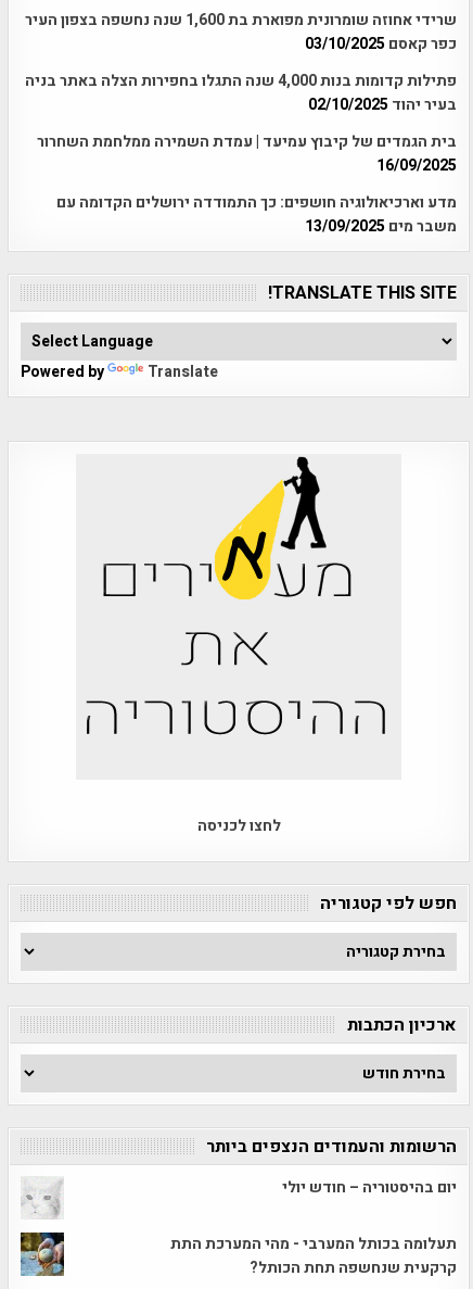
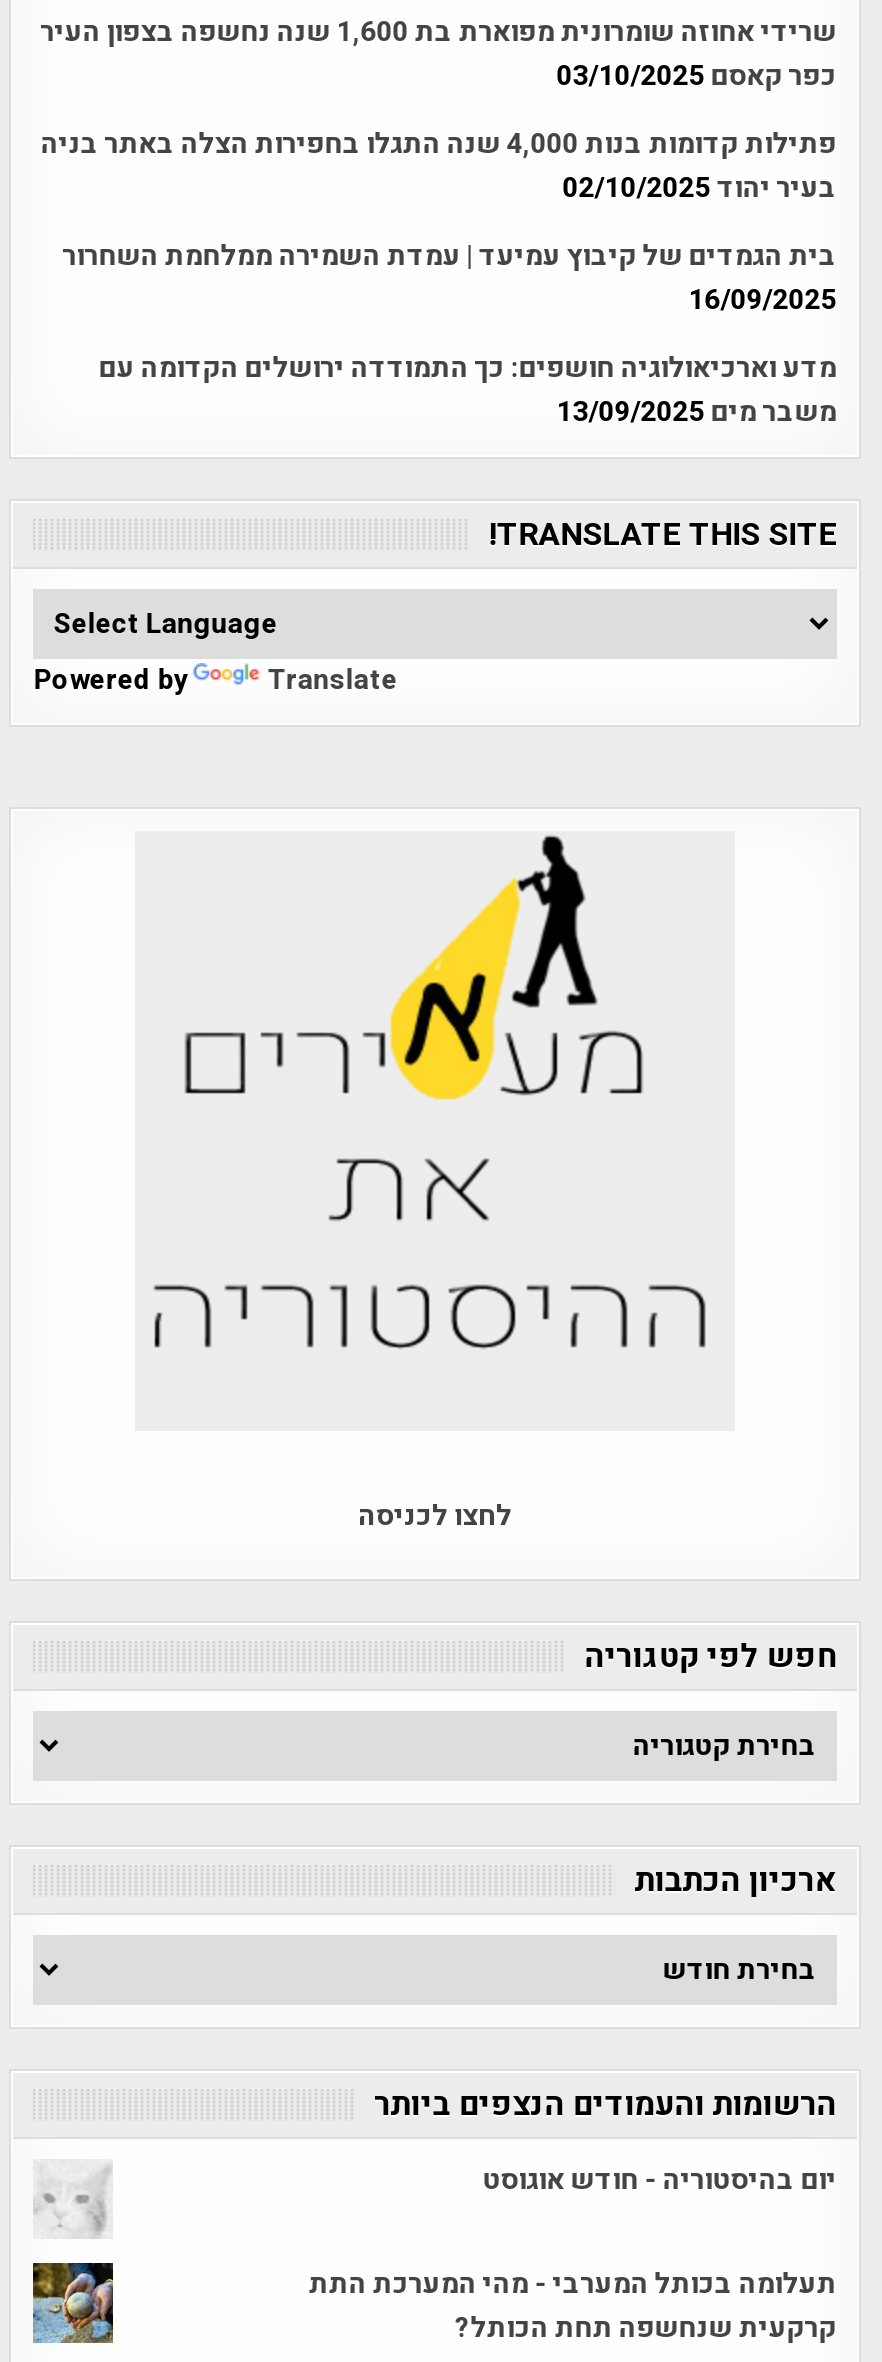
- יום בהיסטוריה – חודש יולי
+ יום בהיסטוריה - חודש אוגוסט
